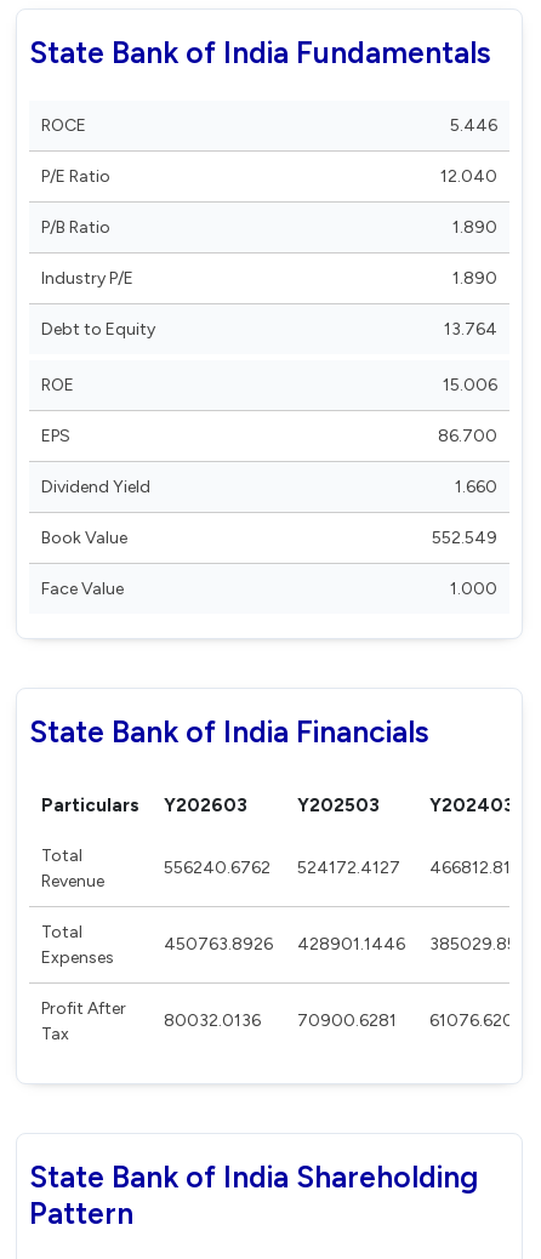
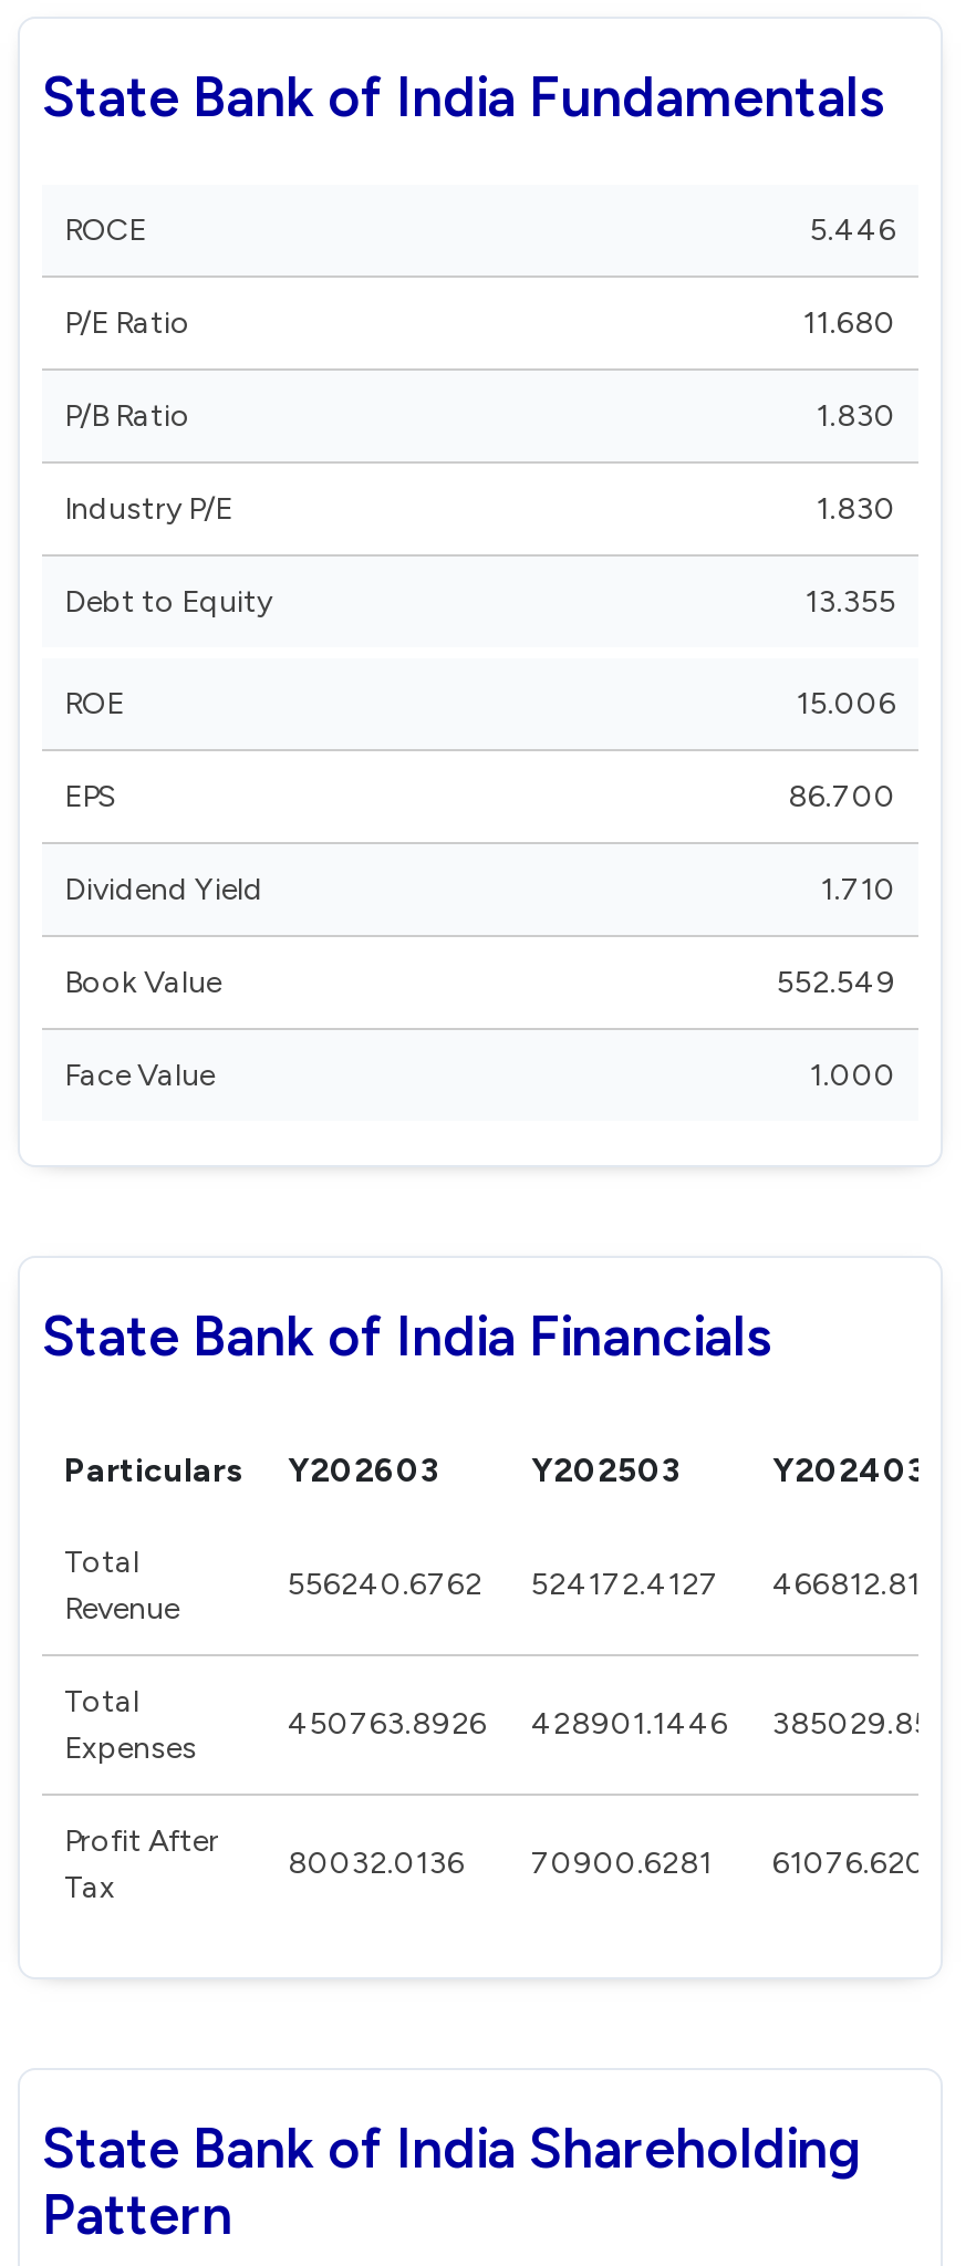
- 12.040
+ 11.680

- 1.890
+ 1.830

- 1.890
+ 1.830

- 13.764
+ 13.355

- 1.660
+ 1.710
